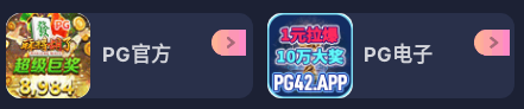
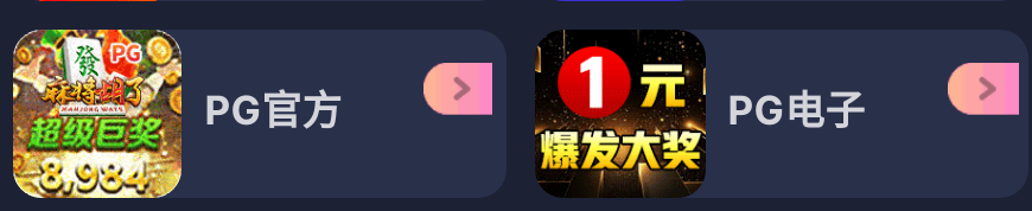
- [image]
+ [image]
